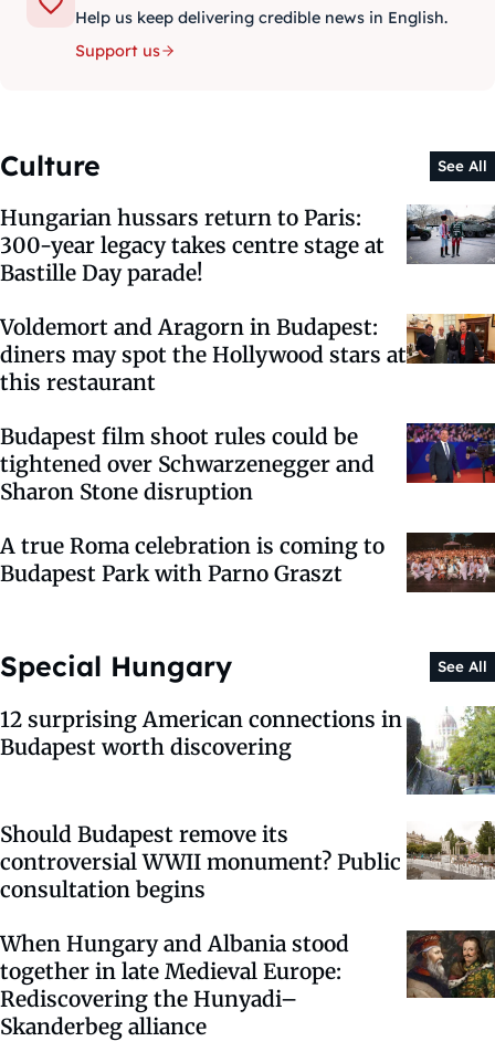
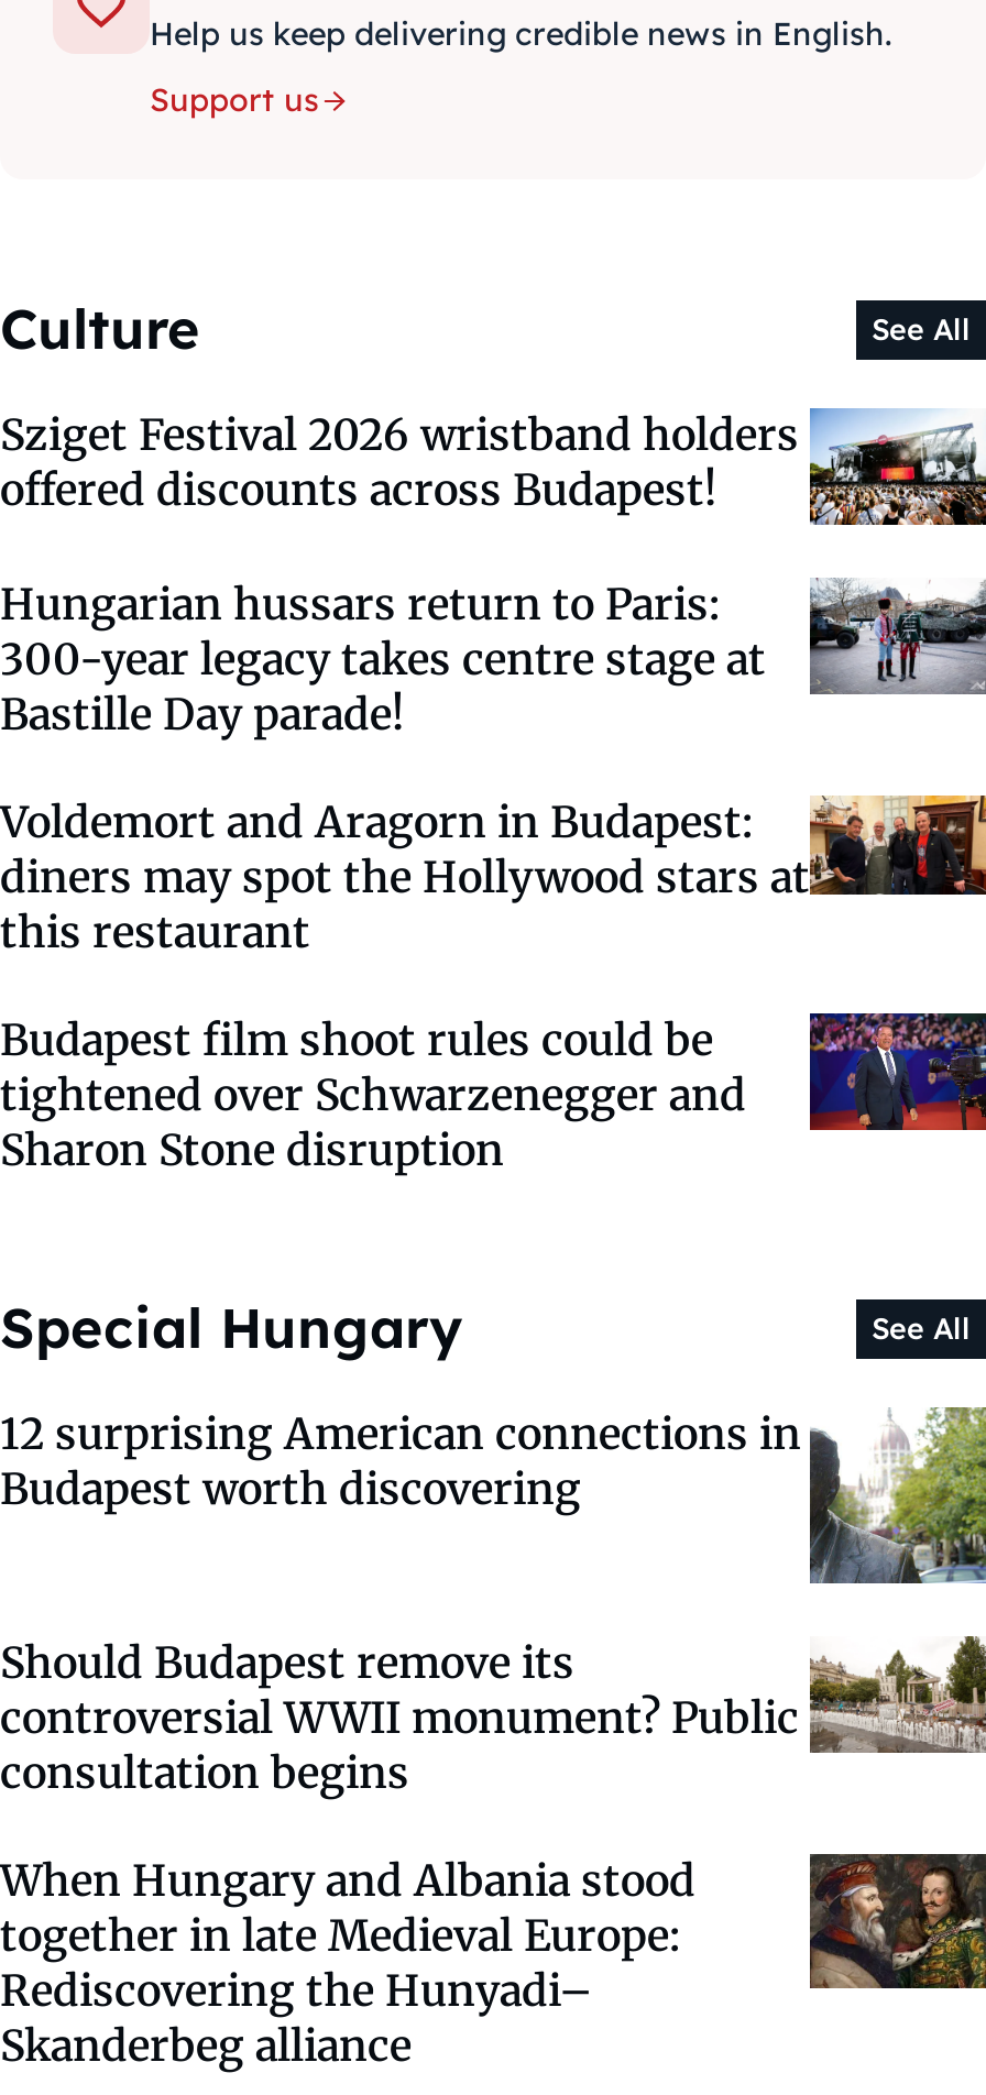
+ [image]
+ Sziget Festival 2026 wristband holders
+ offered discounts across Budapest!

moved down: [image] | Hungarian hussars return to Paris: | 300-year legacy takes centre stage at | ... | tightened over Schwarzenegger and | Sharon Stone disruption

- [image]
- A true Roma celebration is coming to
- Budapest Park with Parno Graszt
